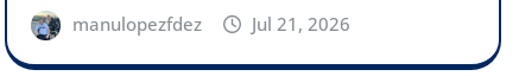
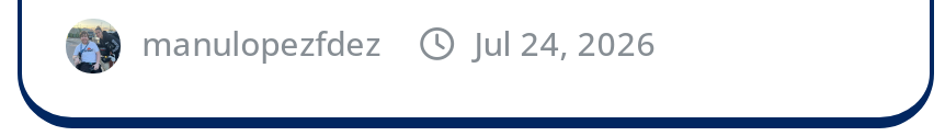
- Jul 21, 2026
+ Jul 24, 2026
